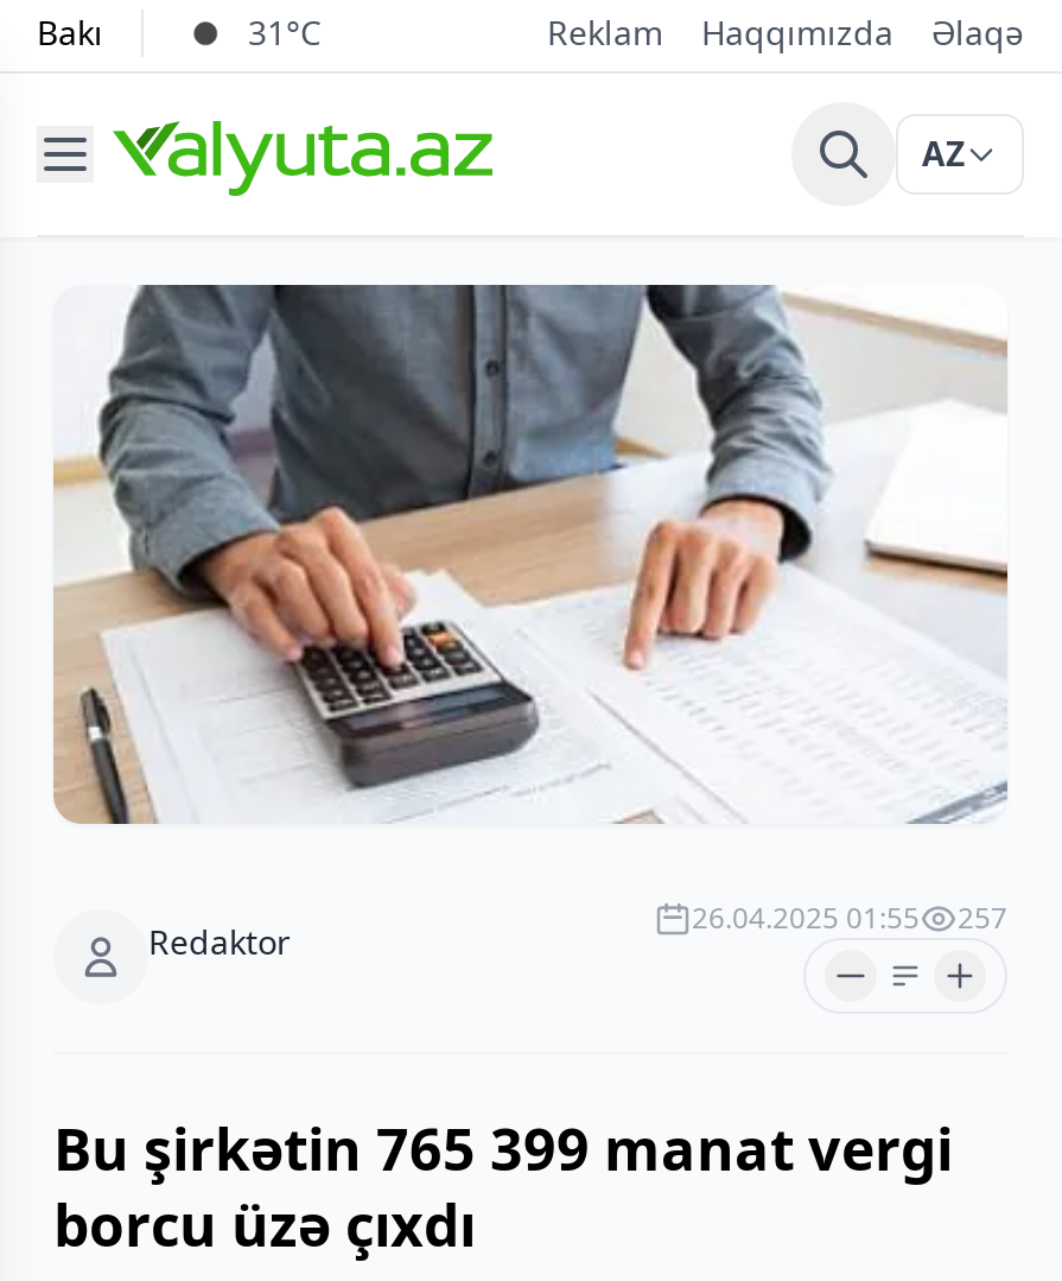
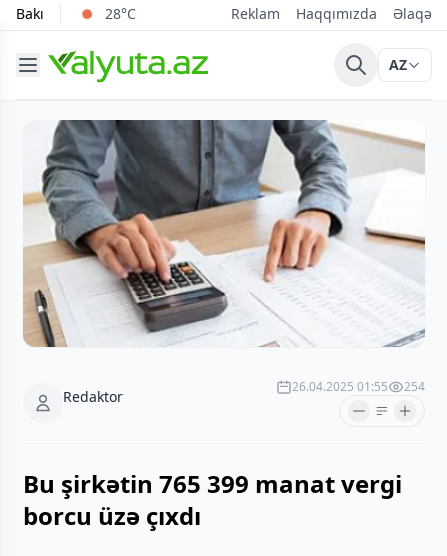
- 31°C
+ 28°C

- 26.04.2025 01:55 257
+ 26.04.2025 01:55 254
